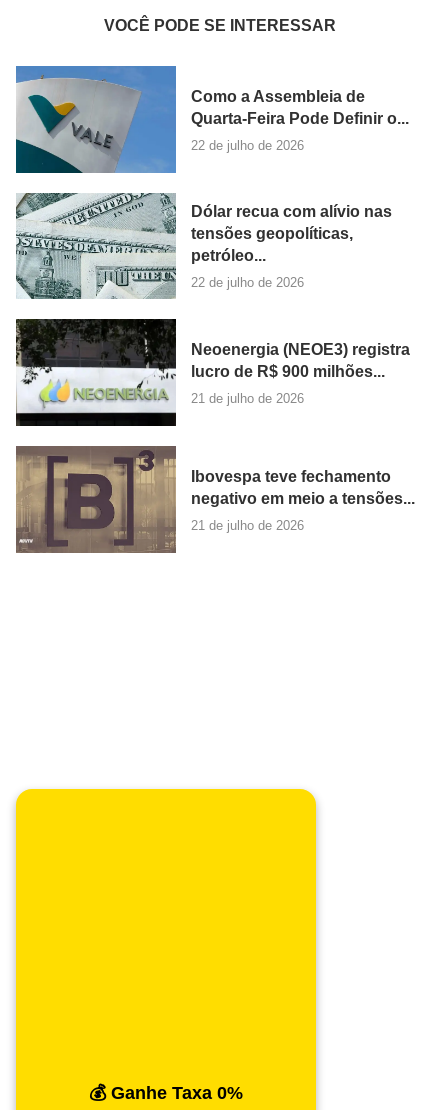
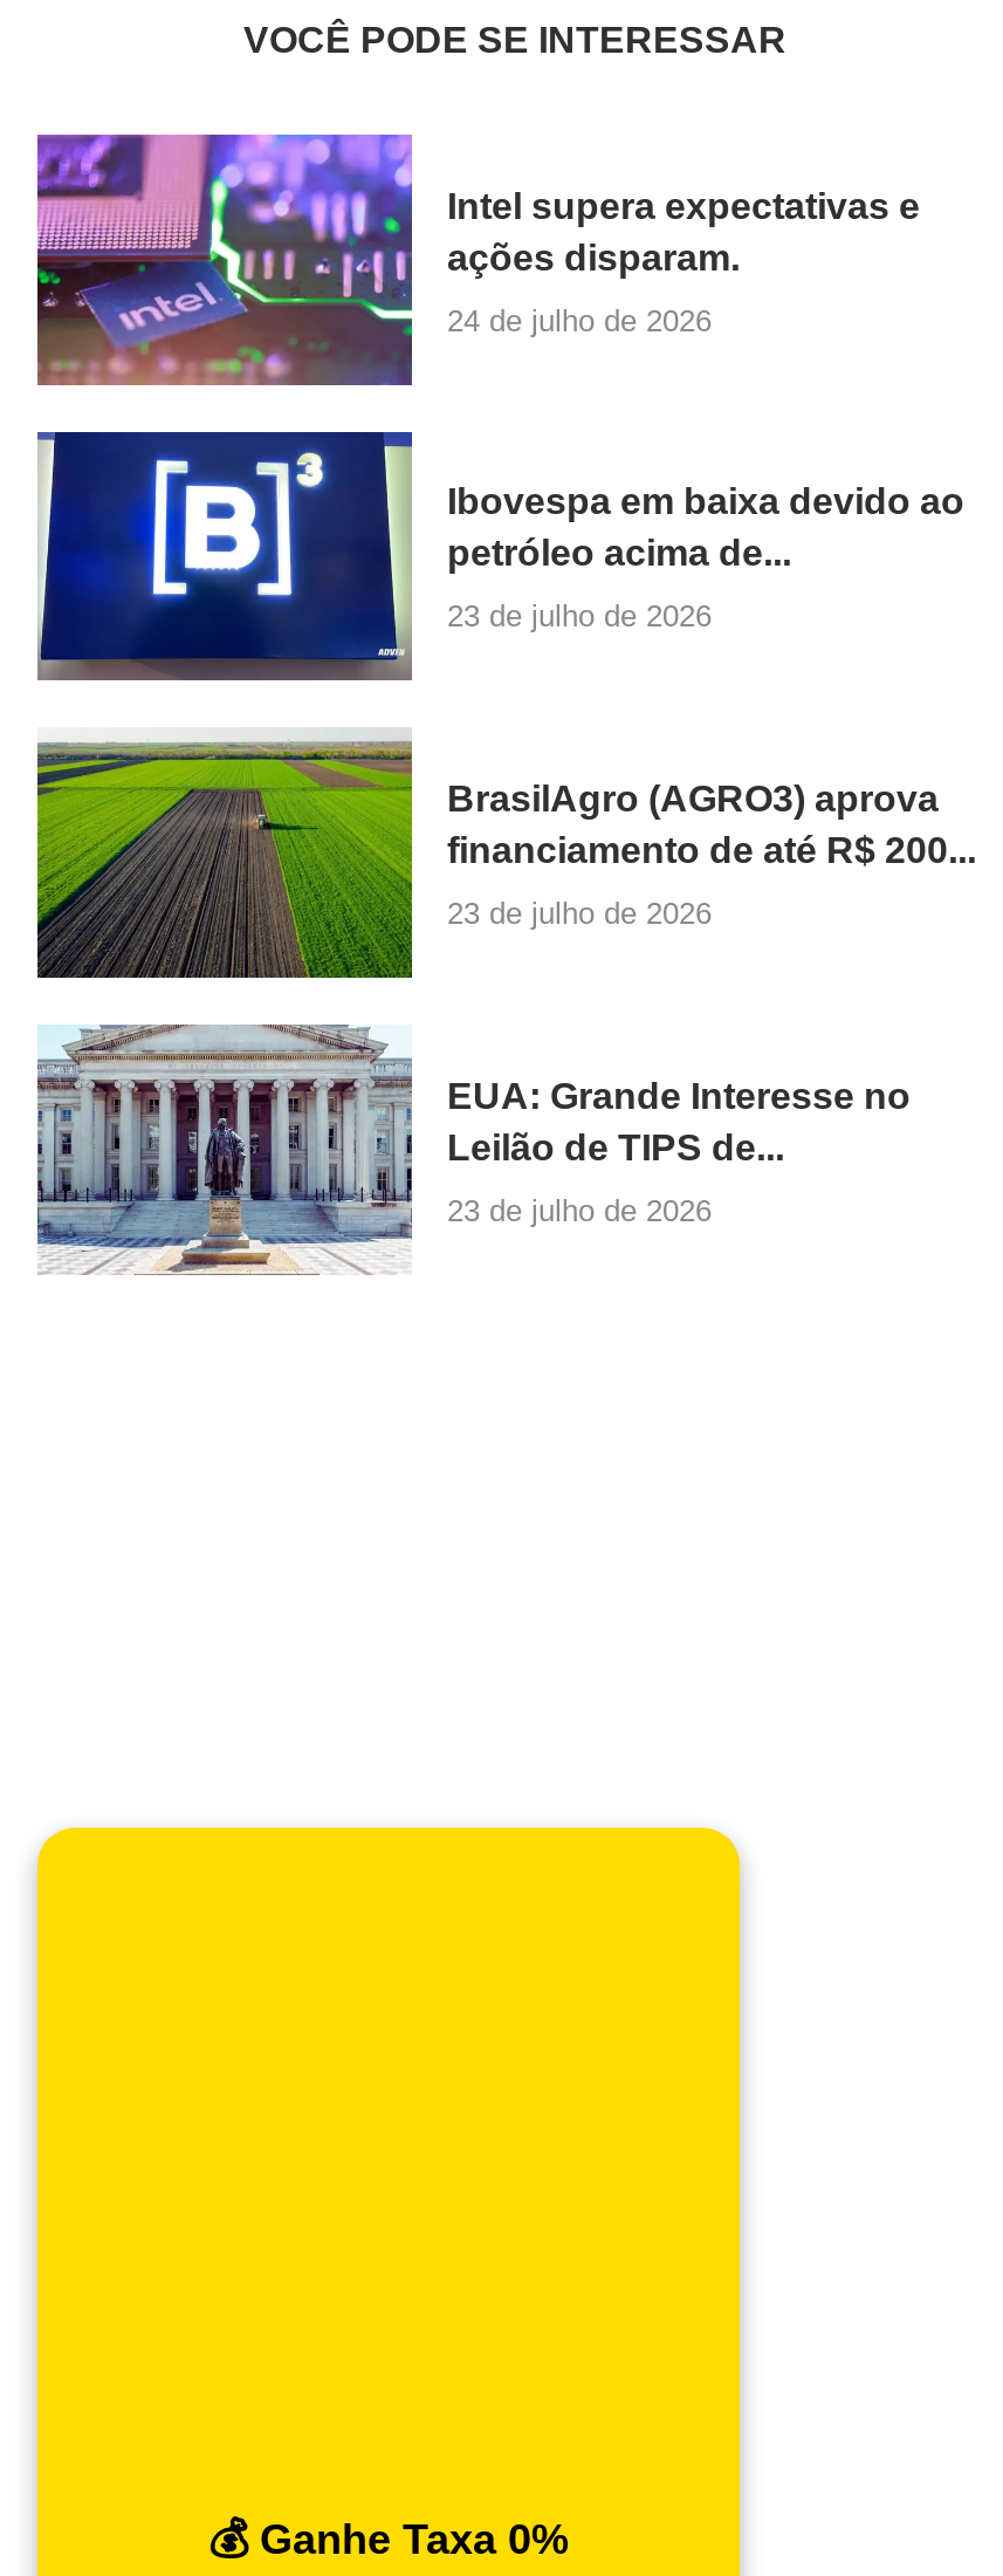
- [image]
- Como a Assembleia de
- Quarta-Feira Pode Definir o...
+ [image]
+ Intel supera expectativas e
+ ações disparam.

- 22 de julho de 2026
+ 24 de julho de 2026

- [image]
- Dólar recua com alívio nas
- tensões geopolíticas,
- petróleo...
+ [image]
+ Ibovespa em baixa devido ao
+ petróleo acima de...

- 22 de julho de 2026
+ 23 de julho de 2026

- [image]
- Neoenergia (NEOE3) registra
- lucro de R$ 900 milhões...
+ [image]
+ BrasilAgro (AGRO3) aprova
+ financiamento de até R$ 200...

- 21 de julho de 2026
+ 23 de julho de 2026

- [image]
- Ibovespa teve fechamento
- negativo em meio a tensões...
+ [image]
+ EUA: Grande Interesse no
+ Leilão de TIPS de...

- 21 de julho de 2026
+ 23 de julho de 2026
